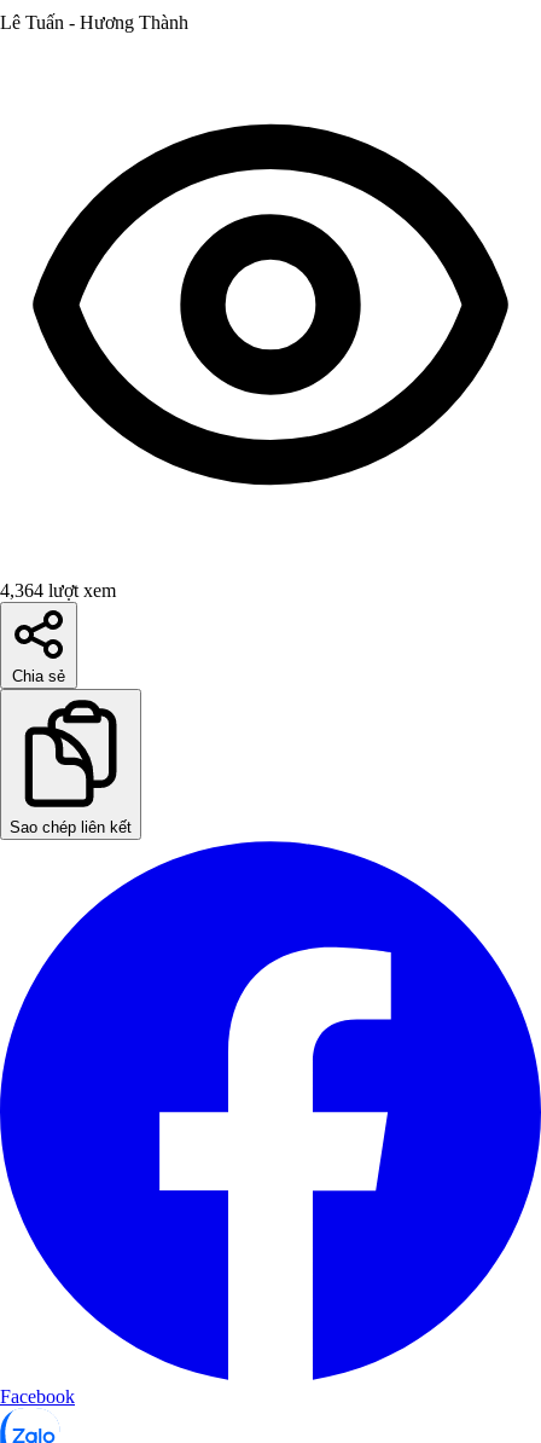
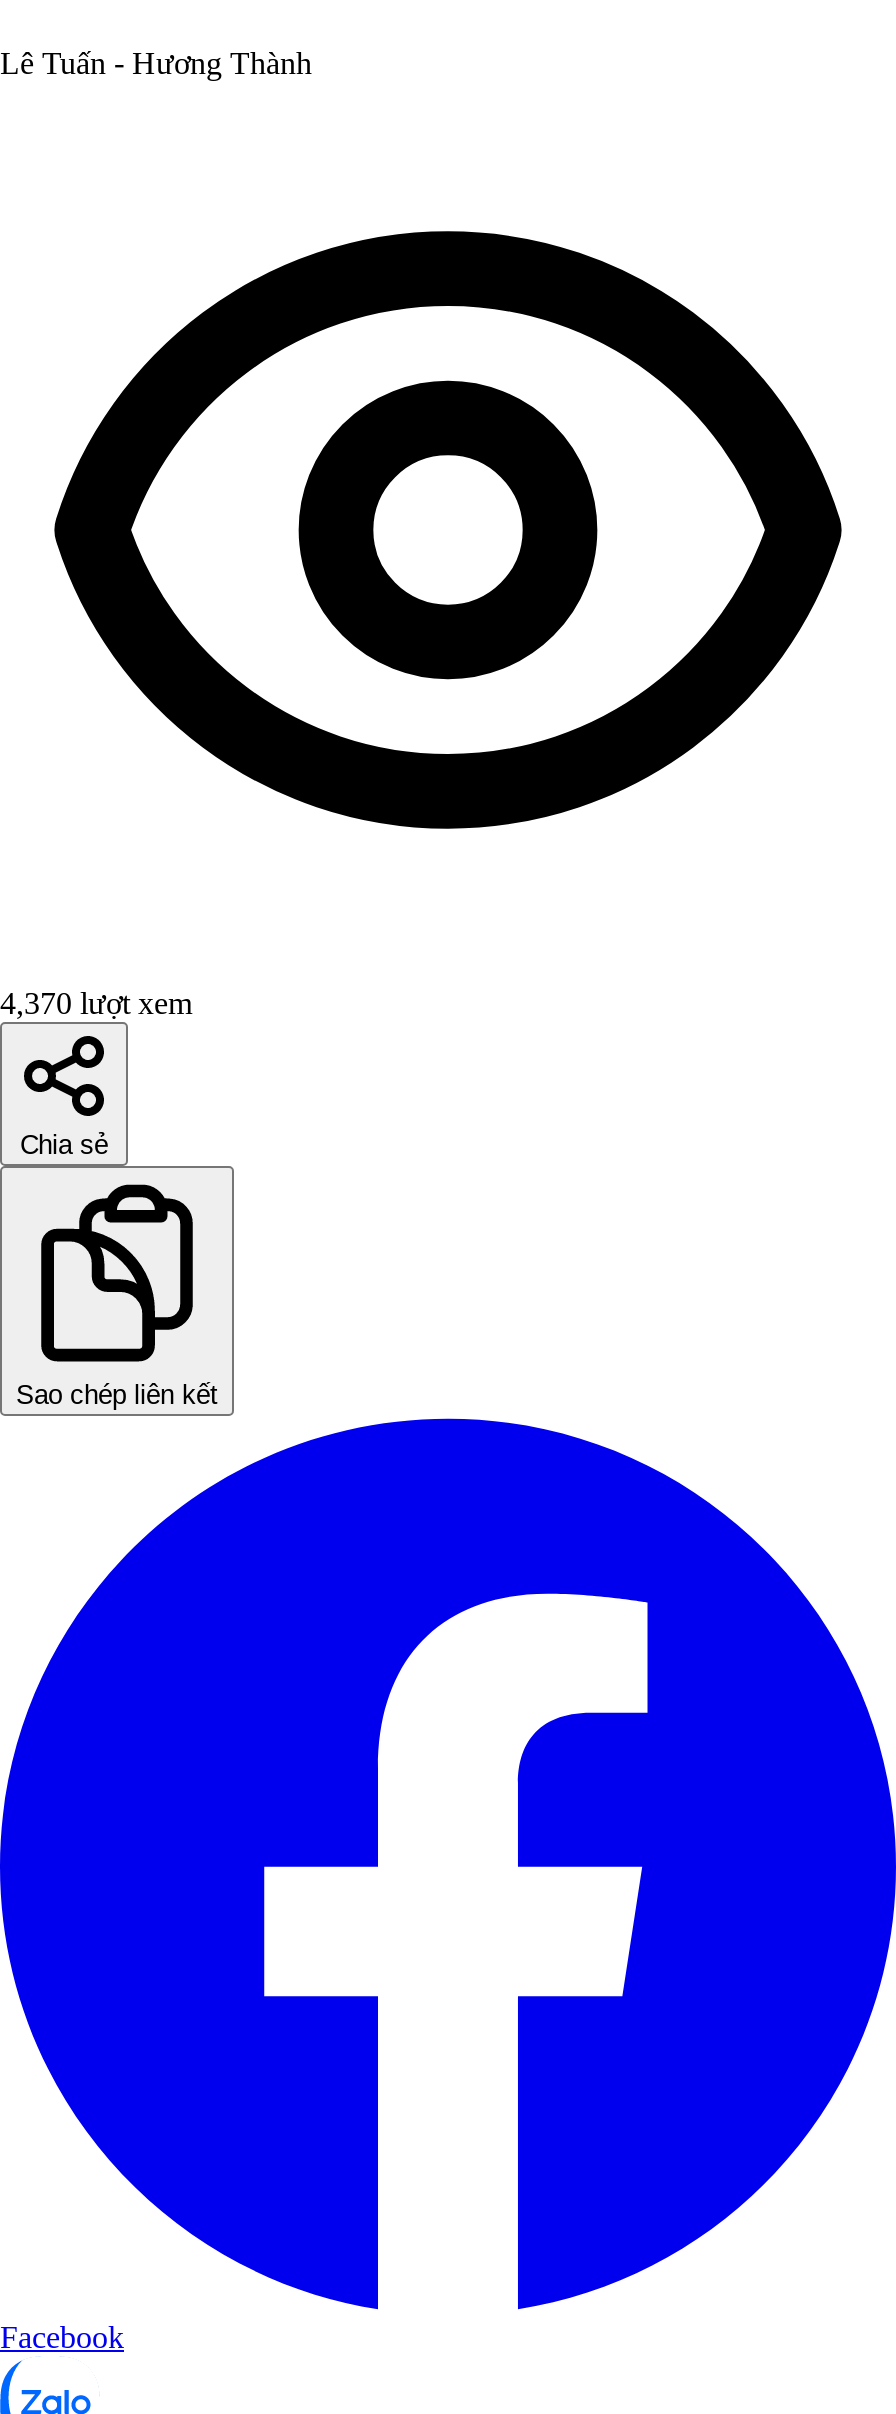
- 4,364 lượt xem
+ 4,370 lượt xem
